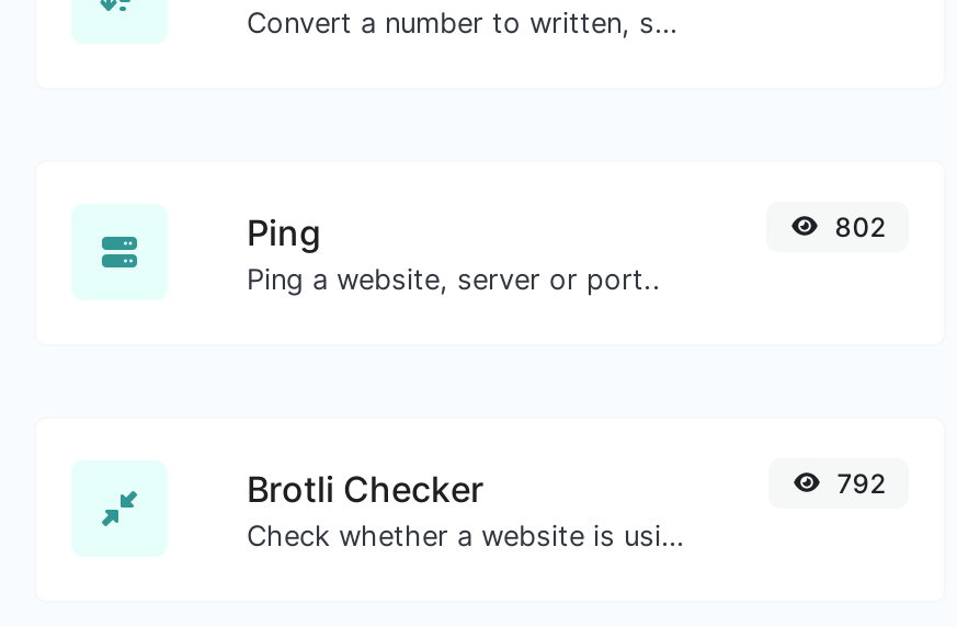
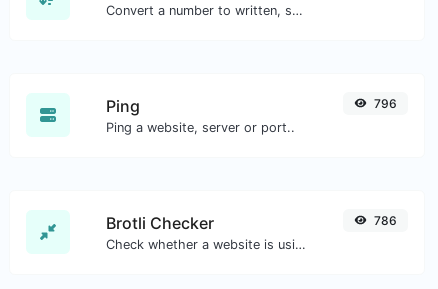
- 802
+ 796

- 792
+ 786
